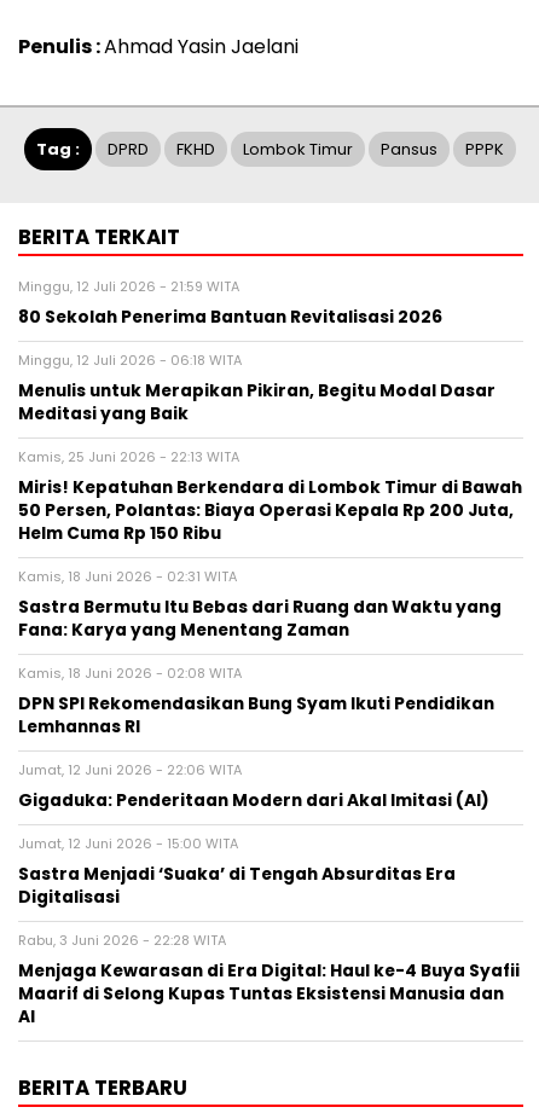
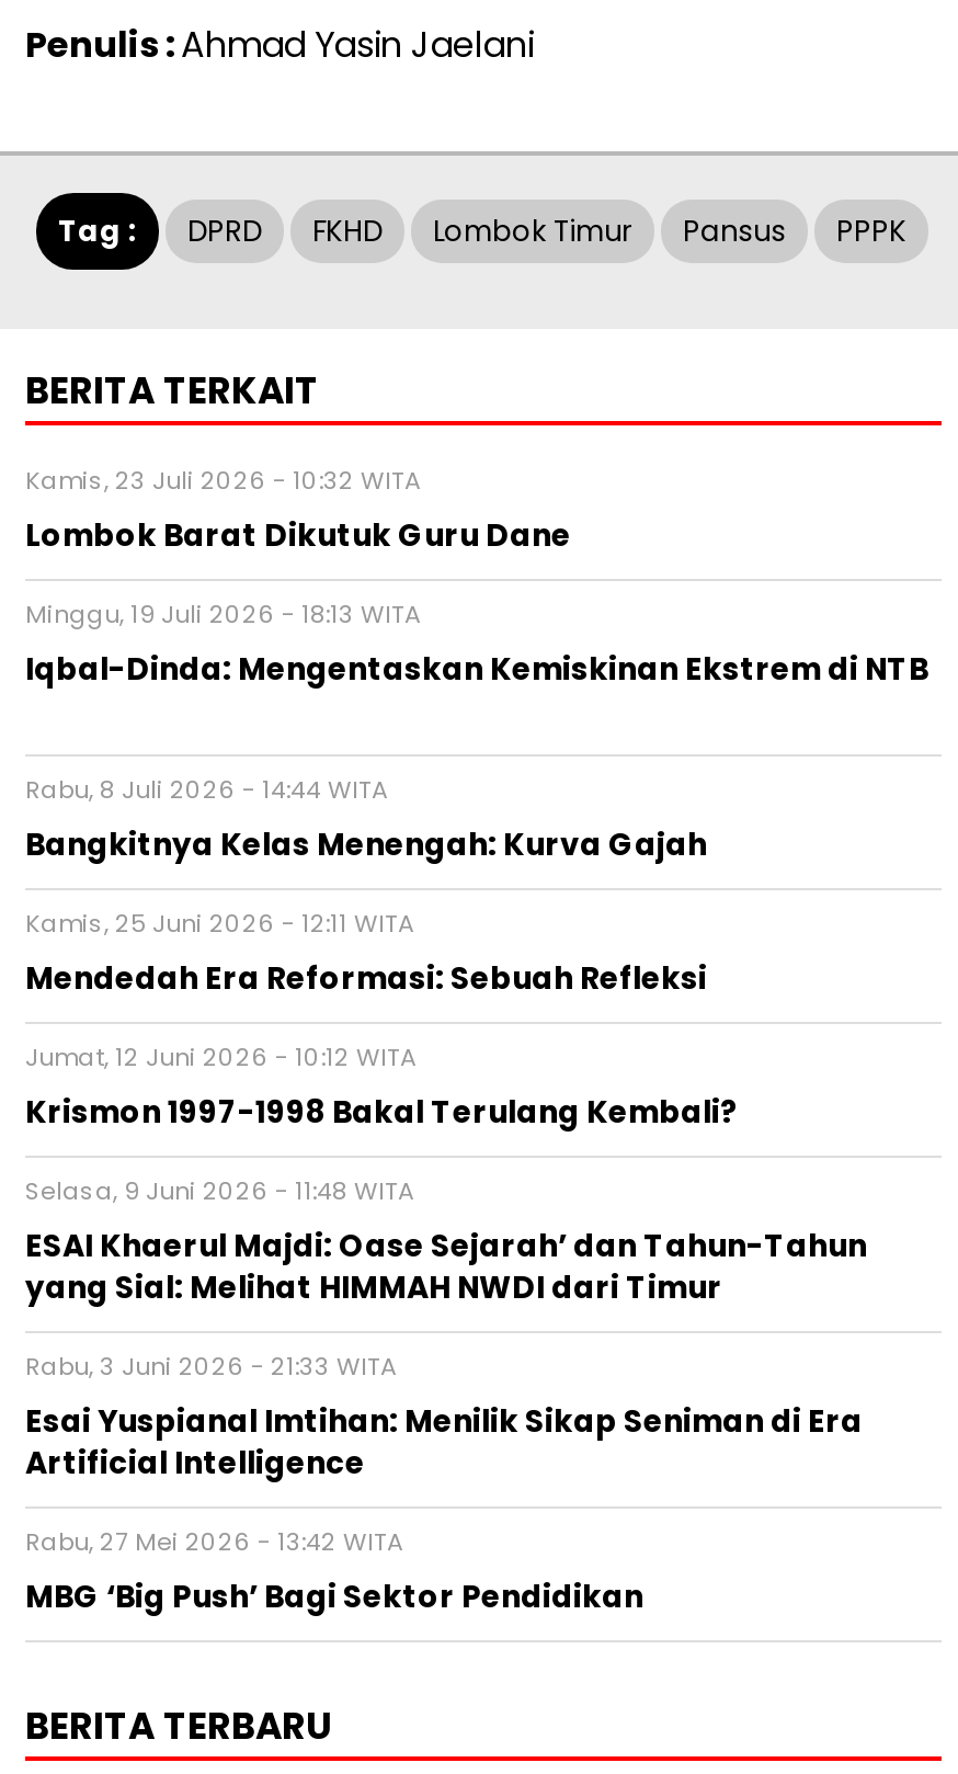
- Minggu, 12 Juli 2026 - 21:59 WITA
- 80 Sekolah Penerima Bantuan Revitalisasi 2026
+ Kamis, 23 Juli 2026 - 10:32 WITA
+ Lombok Barat Dikutuk Guru Dane

- Minggu, 12 Juli 2026 - 06:18 WITA
- Menulis untuk Merapikan Pikiran, Begitu Modal Dasar
- Meditasi yang Baik
+ Minggu, 19 Juli 2026 - 18:13 WITA
+ Iqbal-Dinda: Mengentaskan Kemiskinan Ekstrem di NTB

- Kamis, 25 Juni 2026 - 22:13 WITA
- Miris! Kepatuhan Berkendara di Lombok Timur di Bawah
- 50 Persen, Polantas: Biaya Operasi Kepala Rp 200 Juta,
- Helm Cuma Rp 150 Ribu
+ Rabu, 8 Juli 2026 - 14:44 WITA
+ Bangkitnya Kelas Menengah: Kurva Gajah

- Kamis, 18 Juni 2026 - 02:31 WITA
- Sastra Bermutu Itu Bebas dari Ruang dan Waktu yang
- Fana: Karya yang Menentang Zaman
+ Kamis, 25 Juni 2026 - 12:11 WITA
+ Mendedah Era Reformasi: Sebuah Refleksi

- Kamis, 18 Juni 2026 - 02:08 WITA
- DPN SPI Rekomendasikan Bung Syam Ikuti Pendidikan
- Lemhannas RI
+ Jumat, 12 Juni 2026 - 10:12 WITA
+ Krismon 1997-1998 Bakal Terulang Kembali?

- Jumat, 12 Juni 2026 - 22:06 WITA
- Gigaduka: Penderitaan Modern dari Akal Imitasi (AI)
+ Selasa, 9 Juni 2026 - 11:48 WITA
+ ESAI Khaerul Majdi: Oase Sejarah’ dan Tahun-Tahun
+ yang Sial: Melihat HIMMAH NWDI dari Timur

- Jumat, 12 Juni 2026 - 15:00 WITA
- Sastra Menjadi ‘Suaka’ di Tengah Absurditas Era
- Digitalisasi
+ Rabu, 3 Juni 2026 - 21:33 WITA
+ Esai Yuspianal Imtihan: Menilik Sikap Seniman di Era
+ Artificial Intelligence

- Rabu, 3 Juni 2026 - 22:28 WITA
- Menjaga Kewarasan di Era Digital: Haul ke-4 Buya Syafii
- Maarif di Selong Kupas Tuntas Eksistensi Manusia dan
- AI
+ Rabu, 27 Mei 2026 - 13:42 WITA
+ MBG ‘Big Push’ Bagi Sektor Pendidikan
